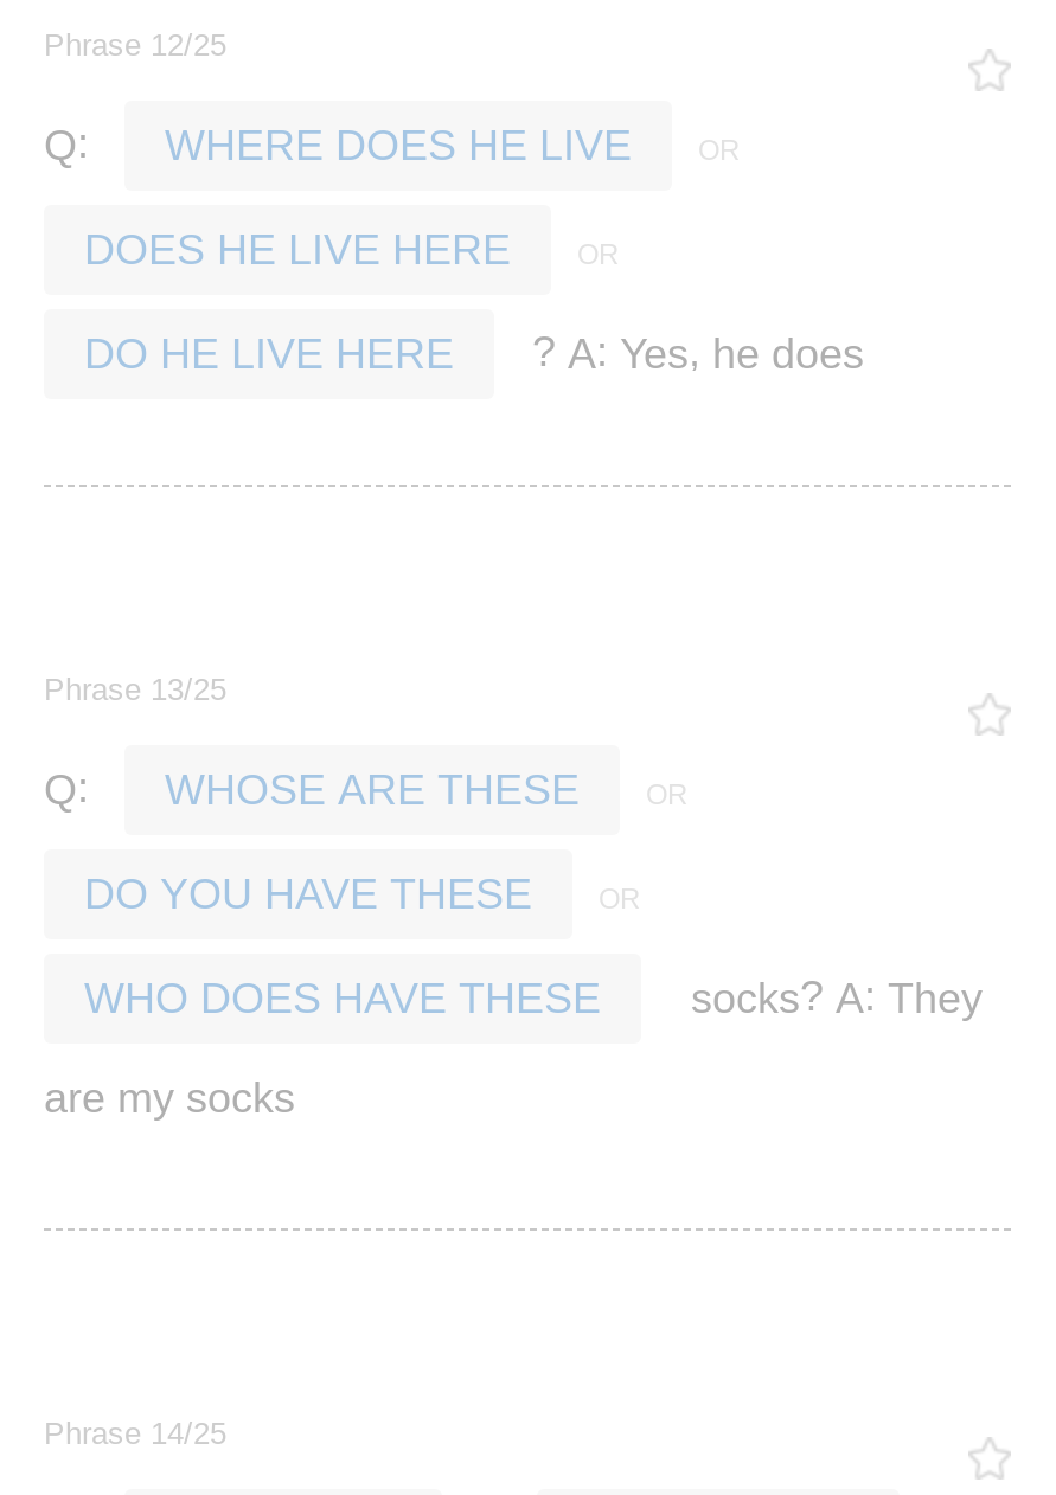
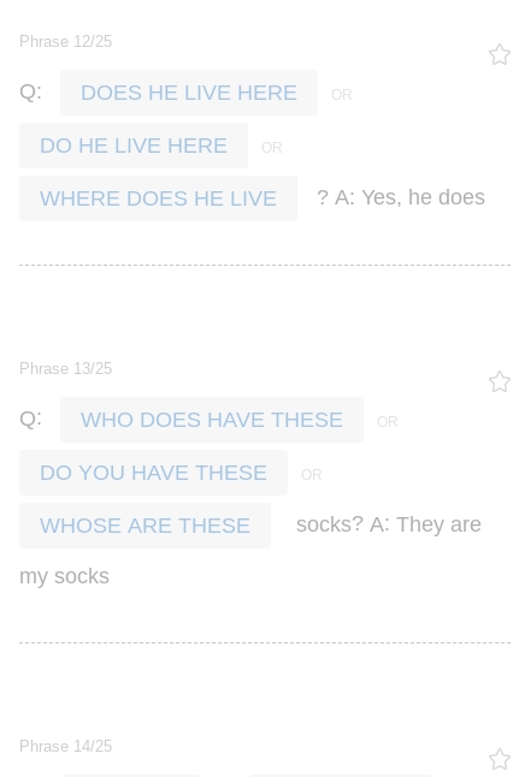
moved down: WHERE DOES HE LIVE

moved up: DOES HE LIVE HERE | DO HE LIVE HERE

moved down: DO YOU HAVE THESE | WHOSE ARE THESE

- socks? A: They
- are my socks
+ socks? A: They are
+ my socks

moved up: WHO DOES HAVE THESE
